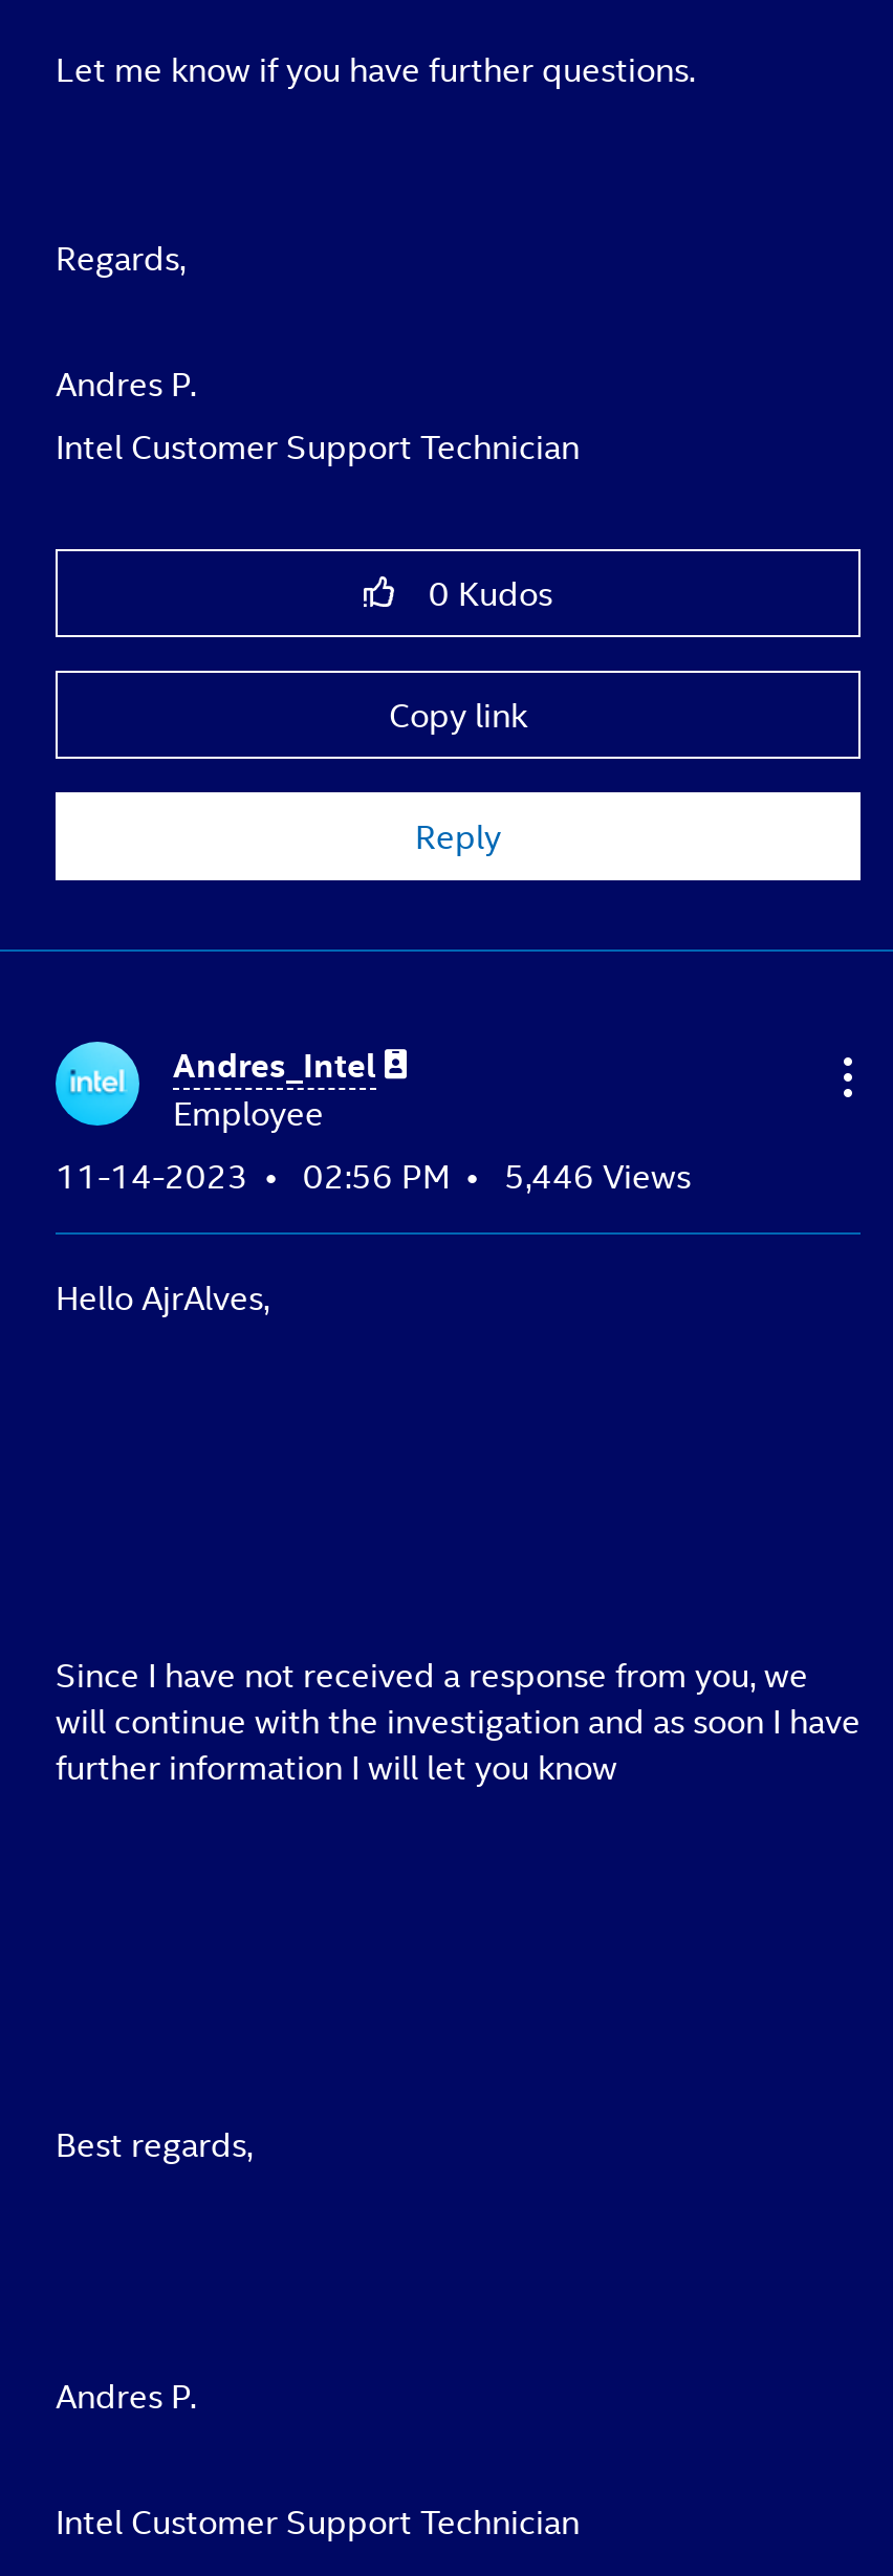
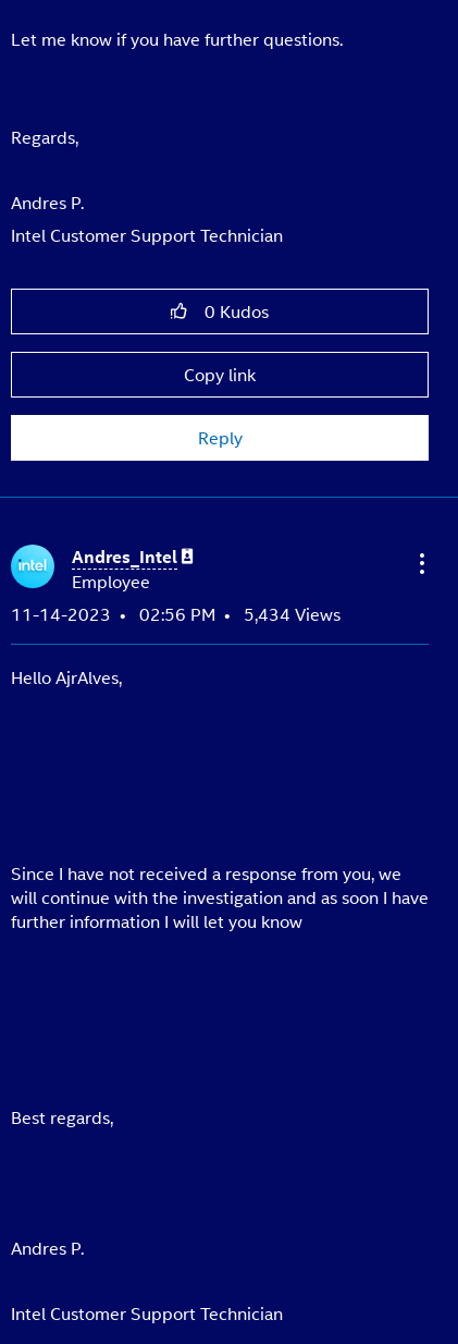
- 11-14-2023 02:56 PM 5,446 Views
+ 11-14-2023 02:56 PM 5,434 Views
